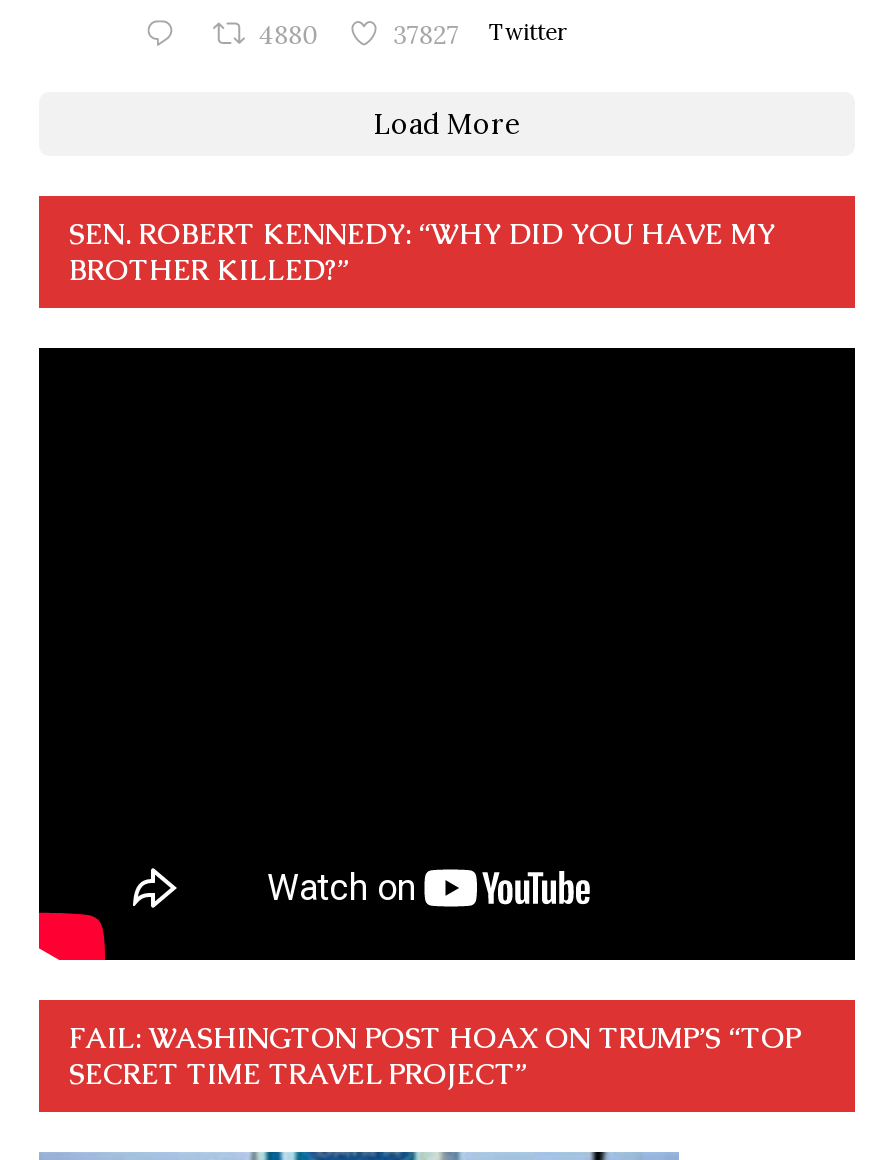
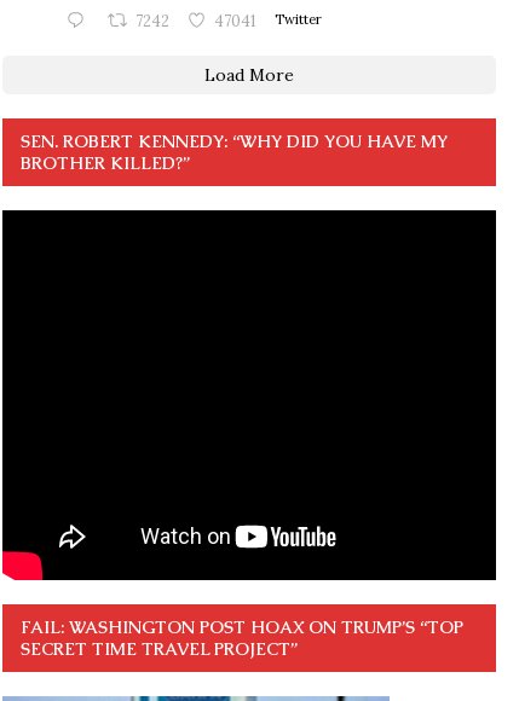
- 4880
- 37827
+ 7242
+ 47041
